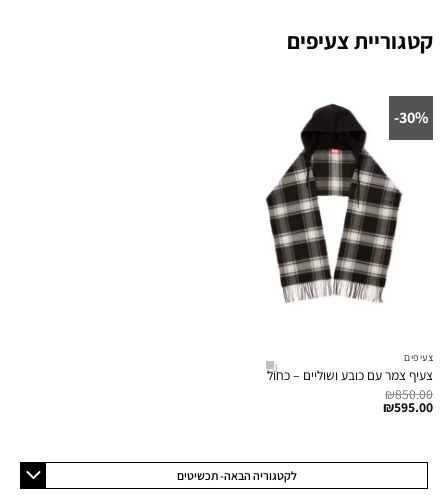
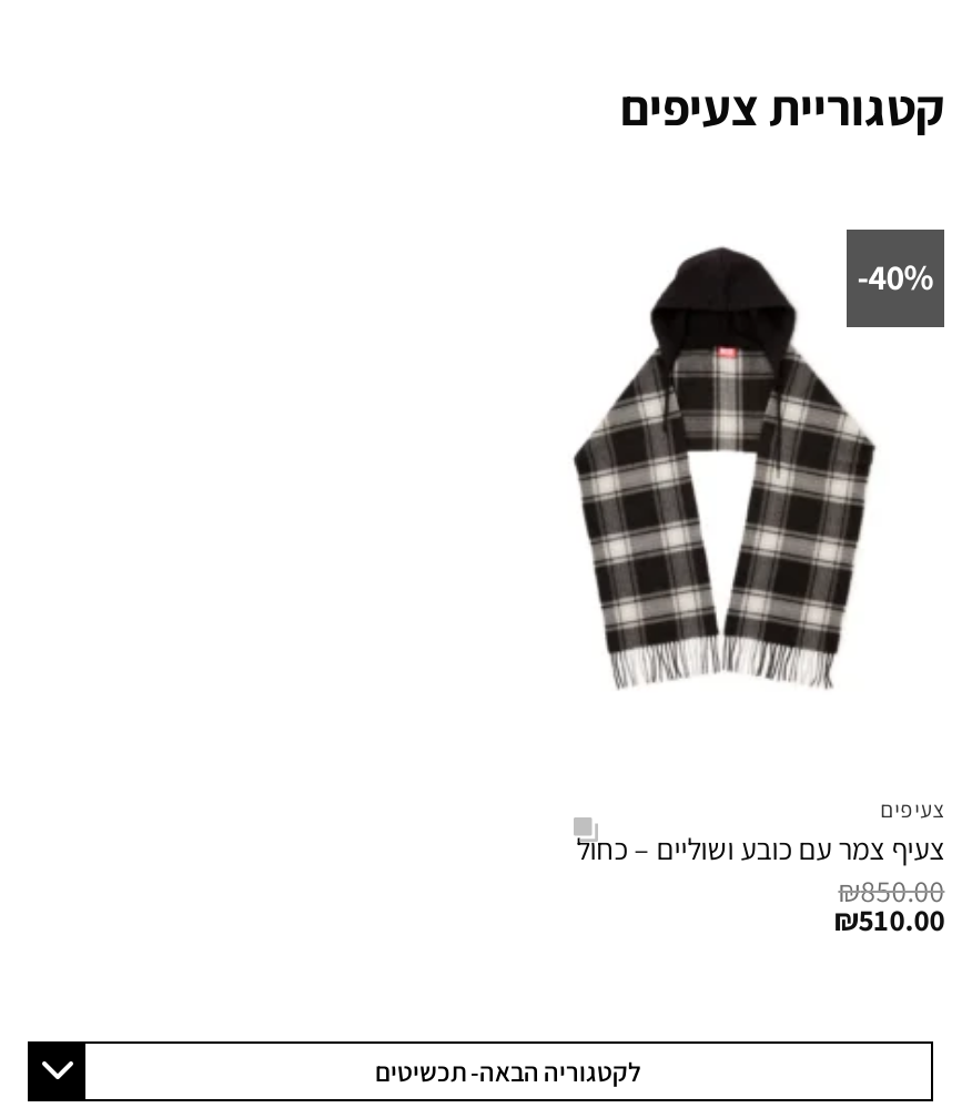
- 30%-
+ 40%-

- ₪595.00
+ ₪510.00
